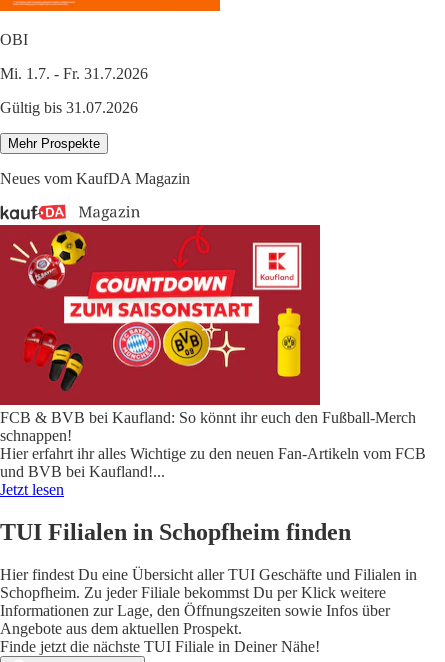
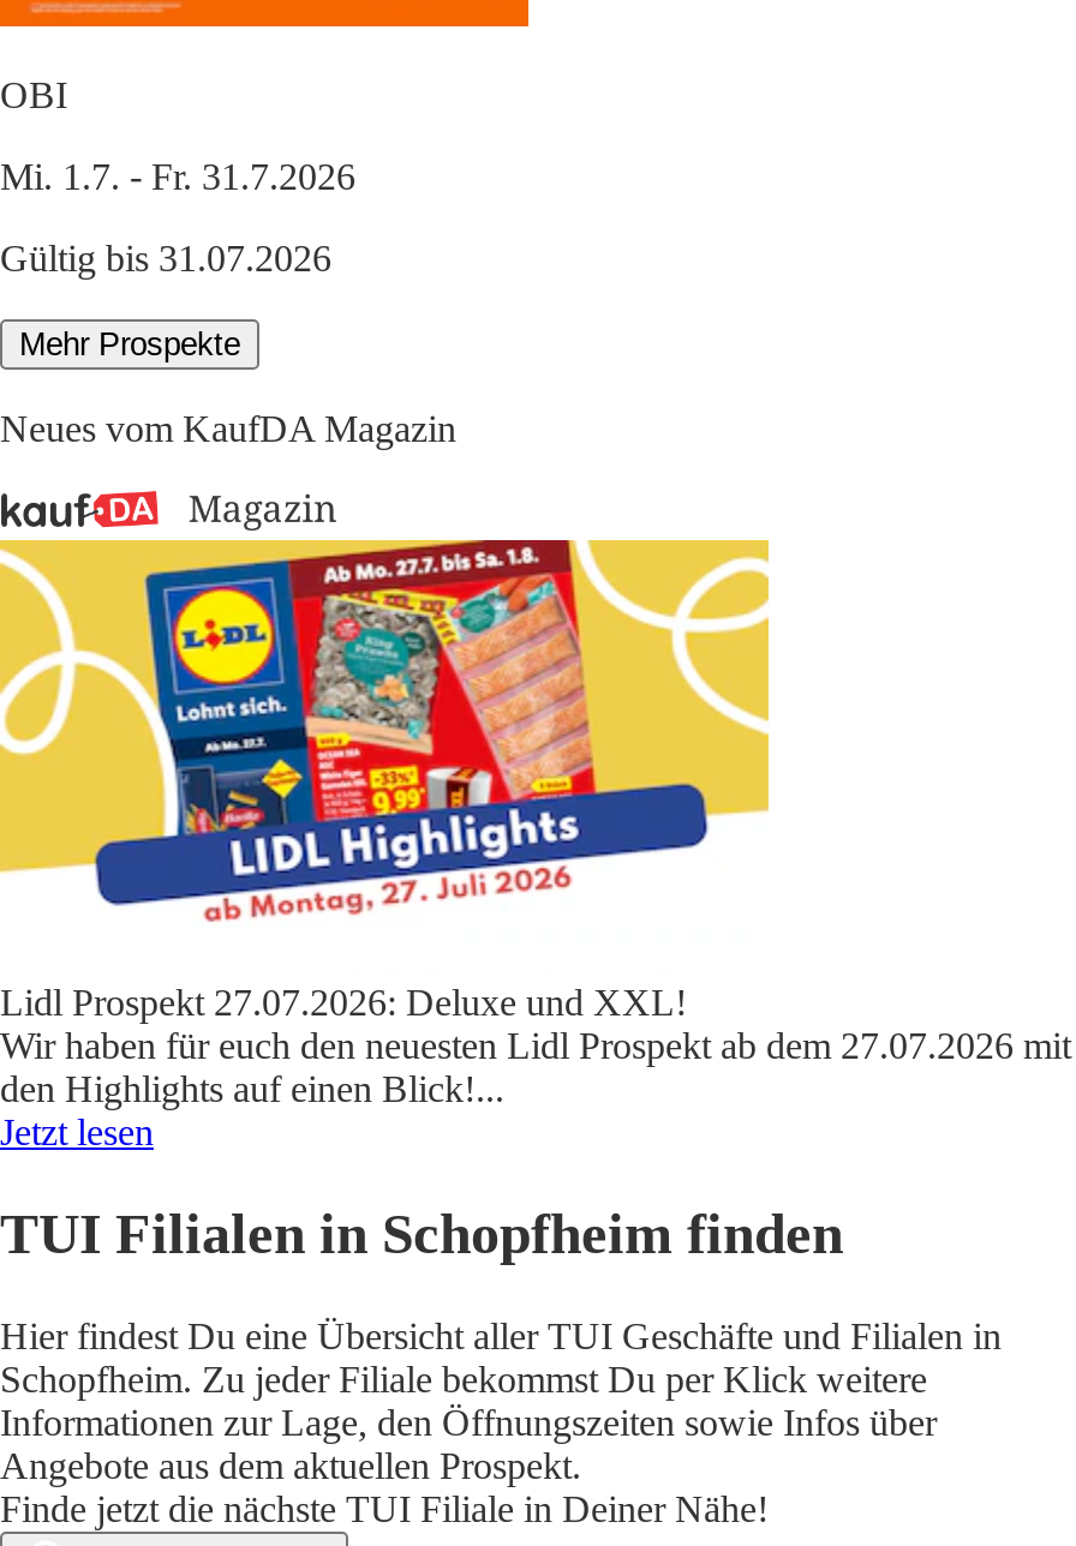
- [image]
- FCB & BVB bei Kaufland: So könnt ihr euch den Fußball-Merch
- schnappen!
- Hier erfahrt ihr alles Wichtige zu den neuen Fan-Artikeln vom FCB
- und BVB bei Kaufland!...
+ [image]
+ Lidl Prospekt 27.07.2026: Deluxe und XXL!
+ Wir haben für euch den neuesten Lidl Prospekt ab dem 27.07.2026 mit
+ den Highlights auf einen Blick!...
